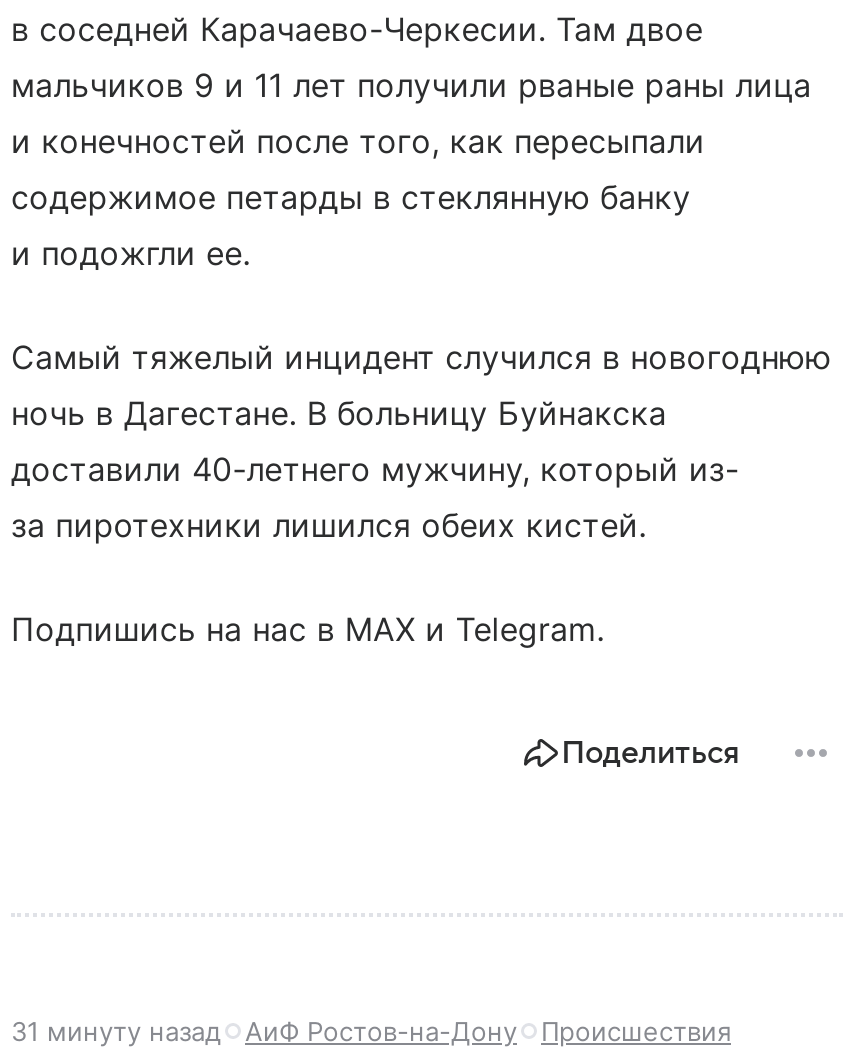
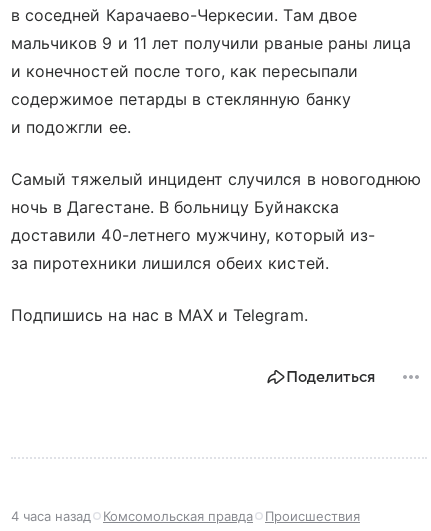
- 31 минуту назад
- АиФ Ростов-на-Дону
+ 4 часа назад
+ Комсомольская правда
